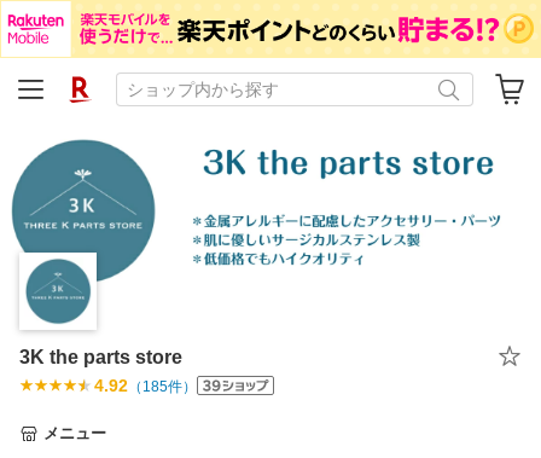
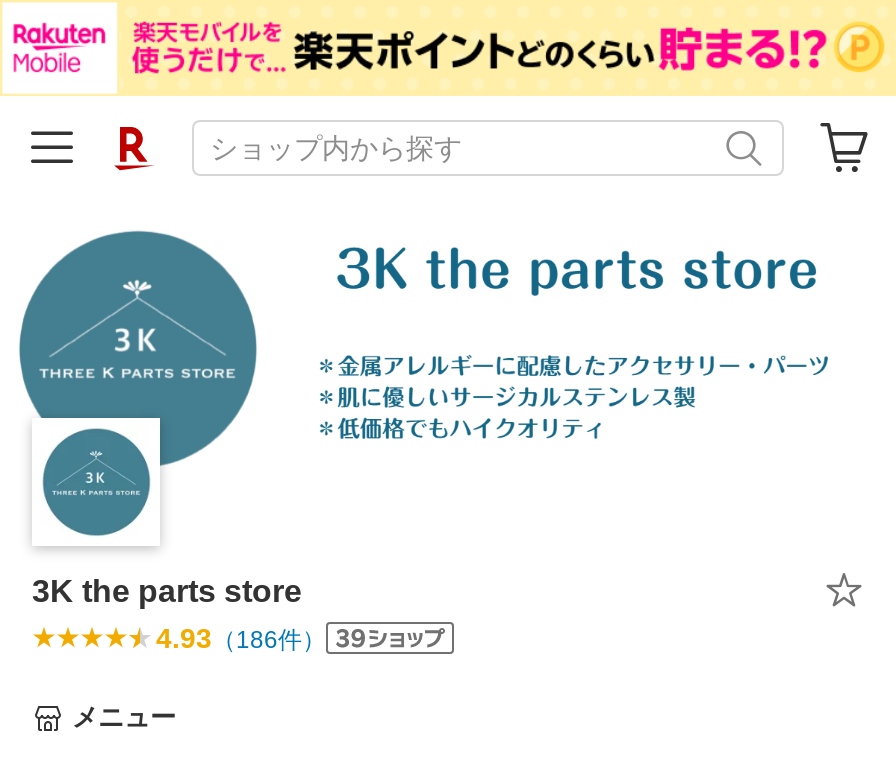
- 4.92（185件）
+ 4.93（186件）
